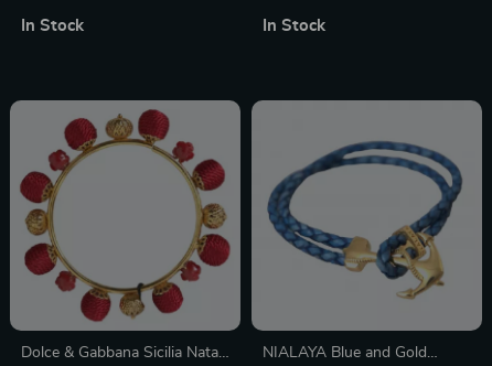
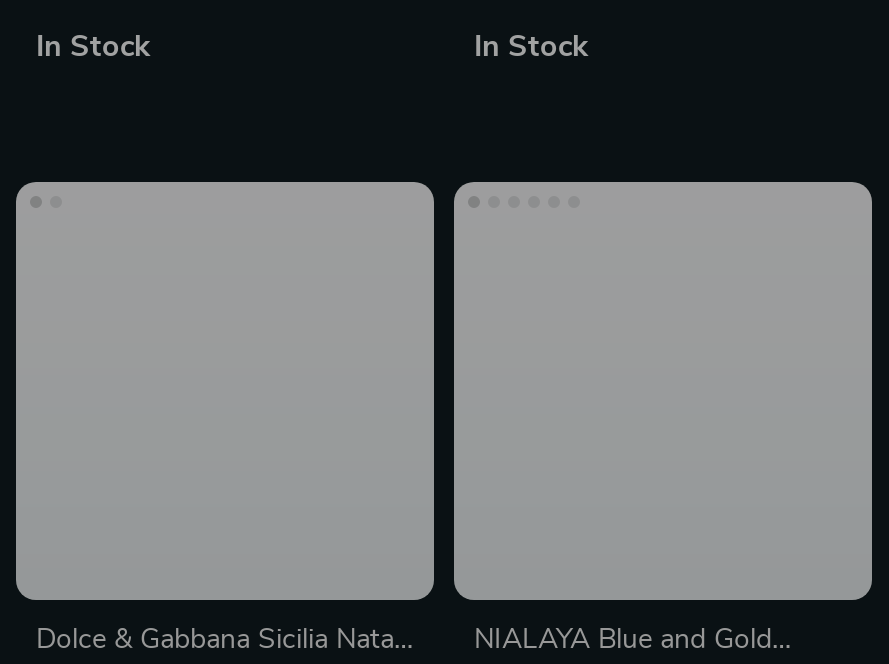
- [image]

- [image]
